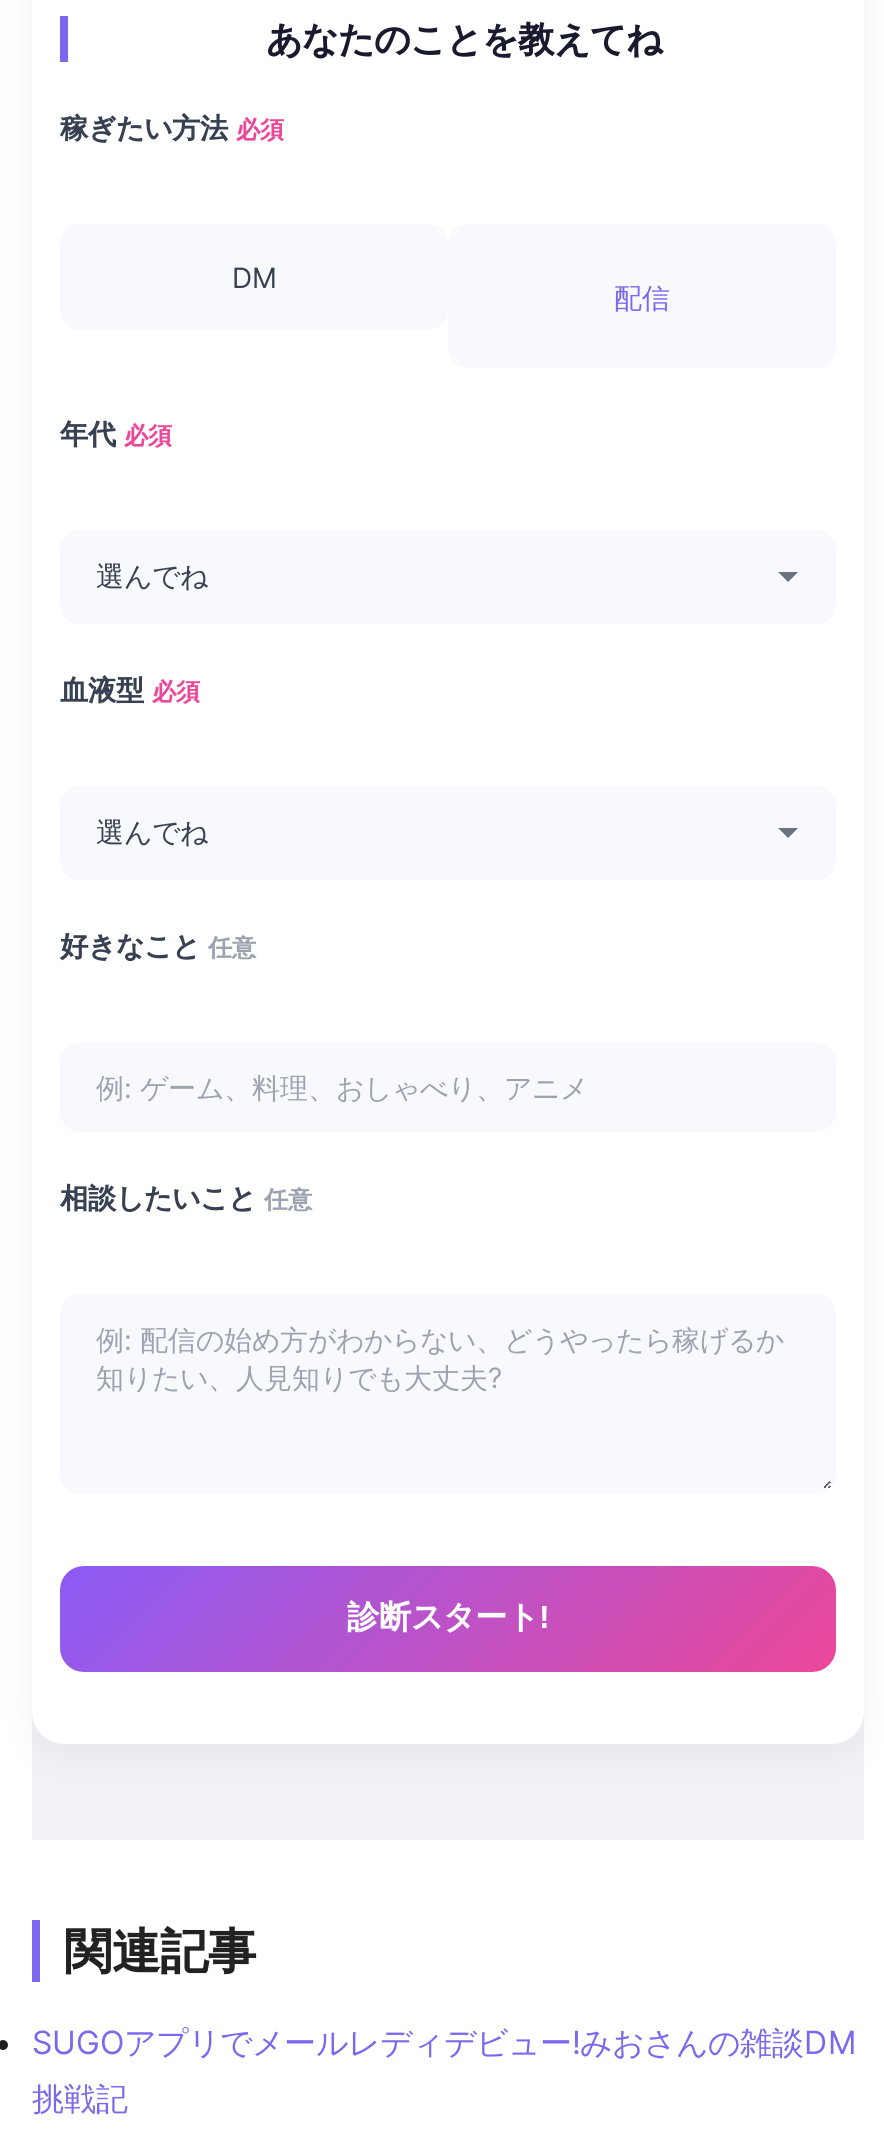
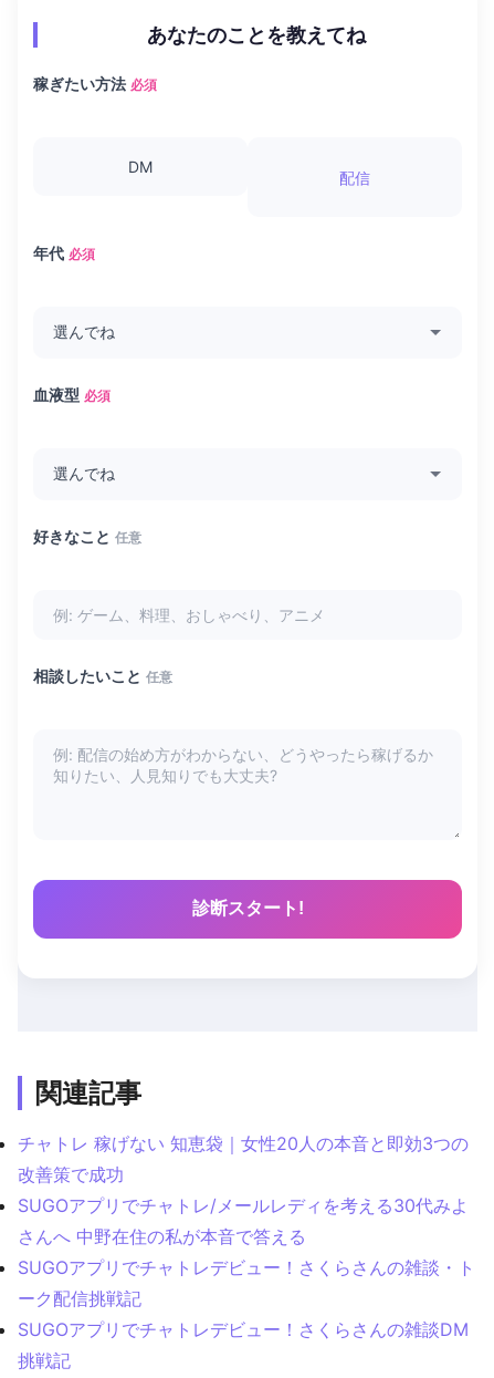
- SUGOアプリでメールレディデビュー!みおさんの雑談DM
+ チャトレ 稼げない 知恵袋｜女性20人の本音と即効3つの
+ 改善策で成功
+ SUGOアプリでチャトレ/メールレディを考える30代みよ
+ さんへ 中野在住の私が本音で答える
+ SUGOアプリでチャトレデビュー！さくらさんの雑談・ト
+ ーク配信挑戦記
+ SUGOアプリでチャトレデビュー！さくらさんの雑談DM
